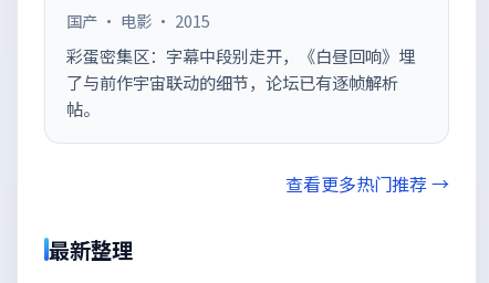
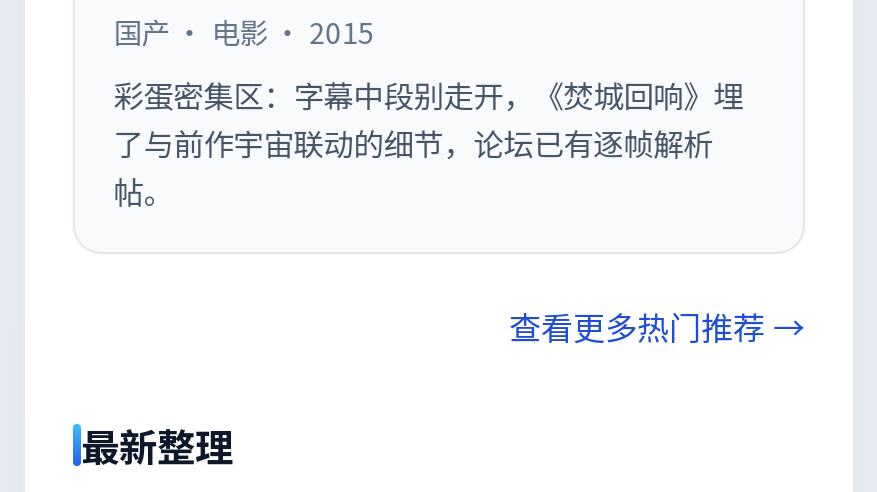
- 彩蛋密集区：字幕中段别走开，《白昼回响》埋
+ 彩蛋密集区：字幕中段别走开，《焚城回响》埋
